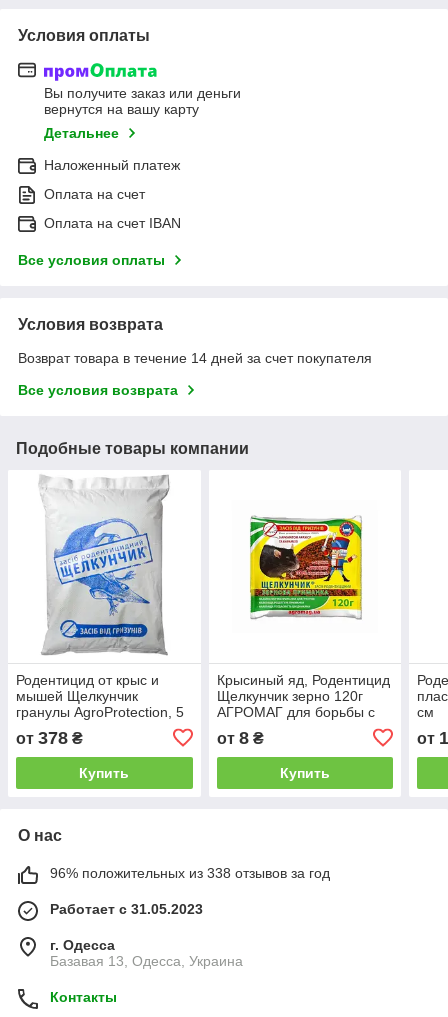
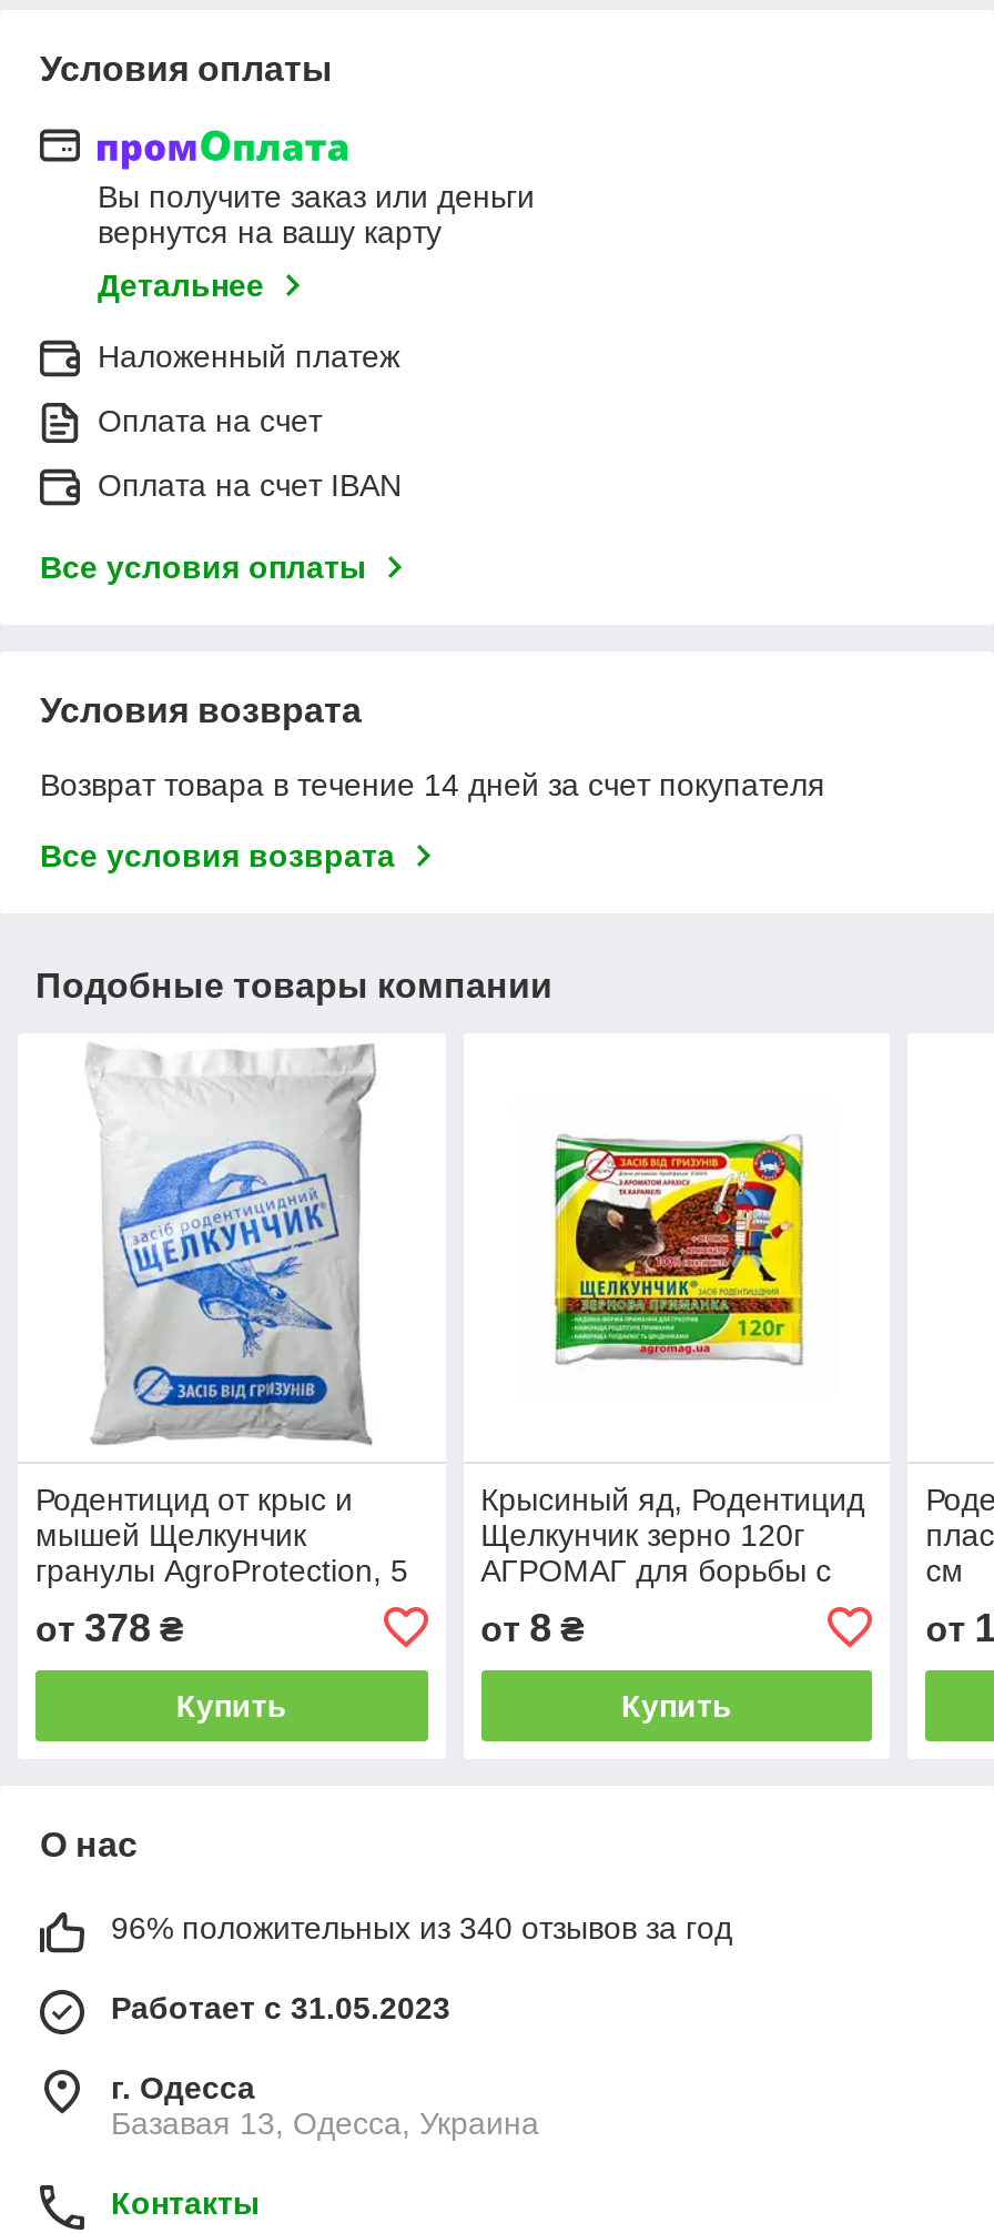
- 96% положительных из 338 отзывов за год
+ 96% положительных из 340 отзывов за год
